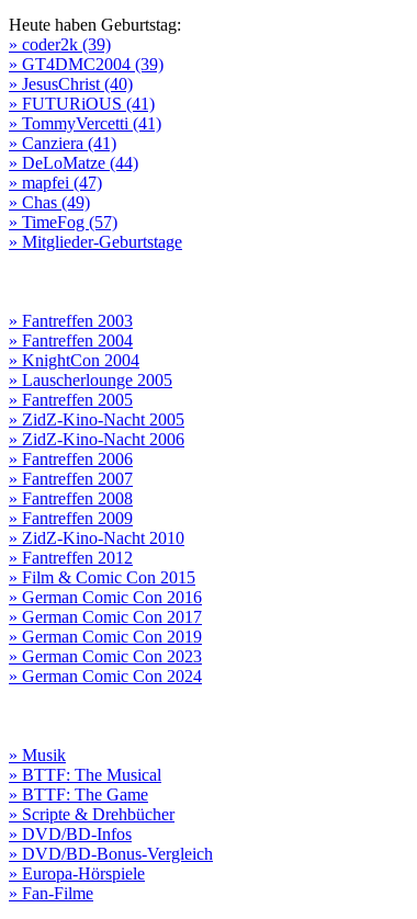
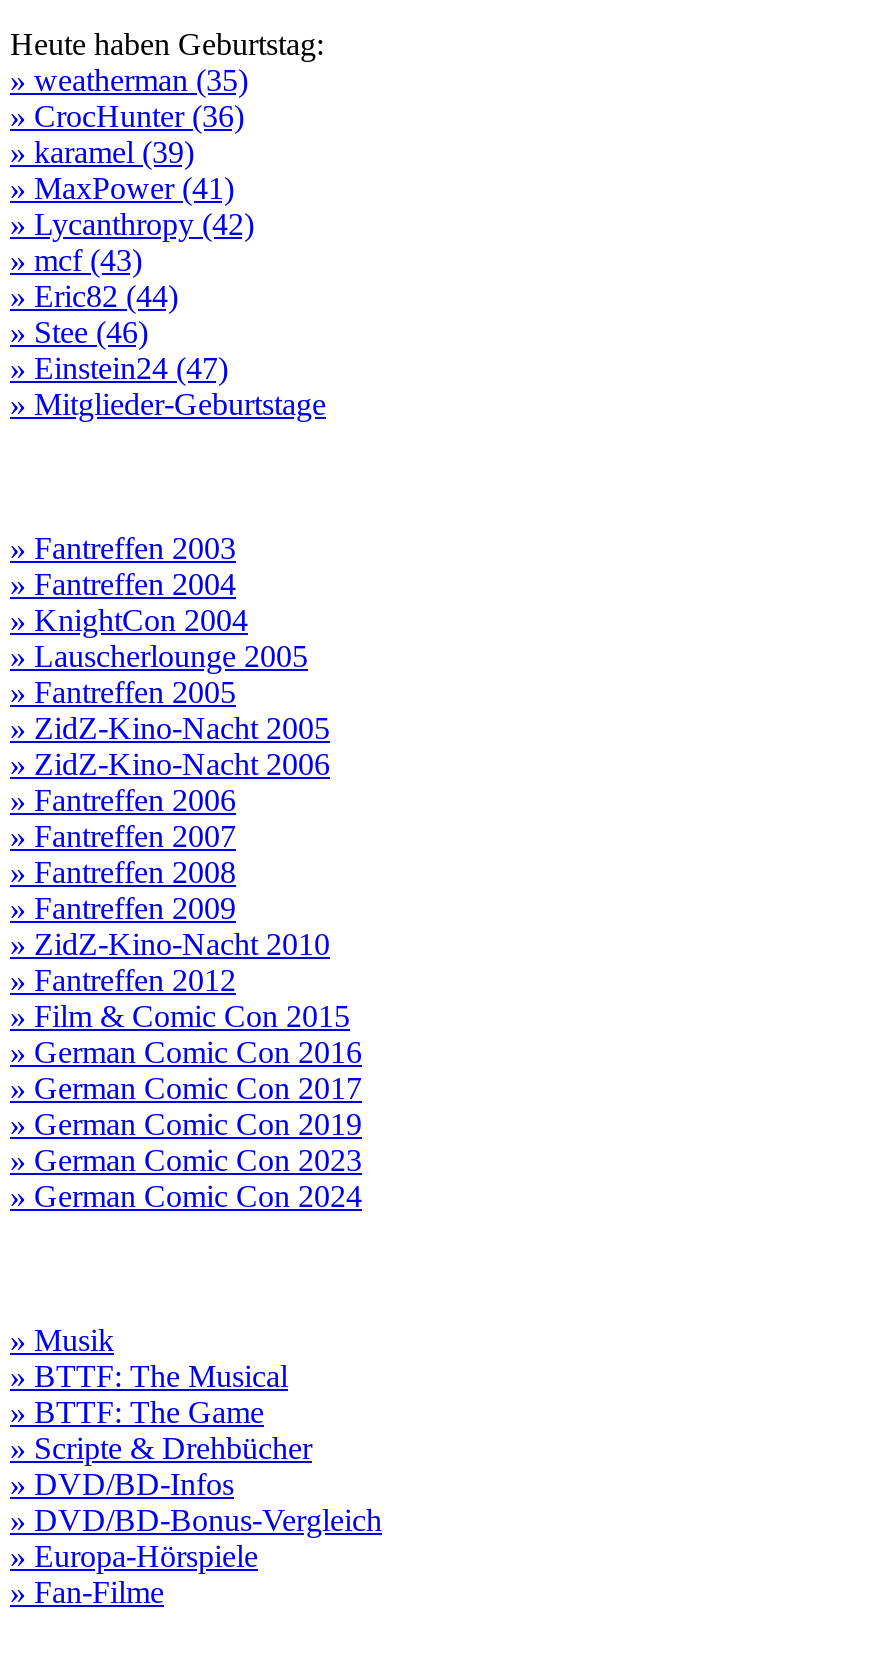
- » coder2k (39)
- » GT4DMC2004 (39)
- » JesusChrist (40)
- » FUTURiOUS (41)
- » TommyVercetti (41)
- » Canziera (41)
- » DeLoMatze (44)
- » mapfei (47)
- » Chas (49)
- » TimeFog (57)
+ » weatherman (35)
+ » CrocHunter (36)
+ » karamel (39)
+ » MaxPower (41)
+ » Lycanthropy (42)
+ » mcf (43)
+ » Eric82 (44)
+ » Stee (46)
+ » Einstein24 (47)
